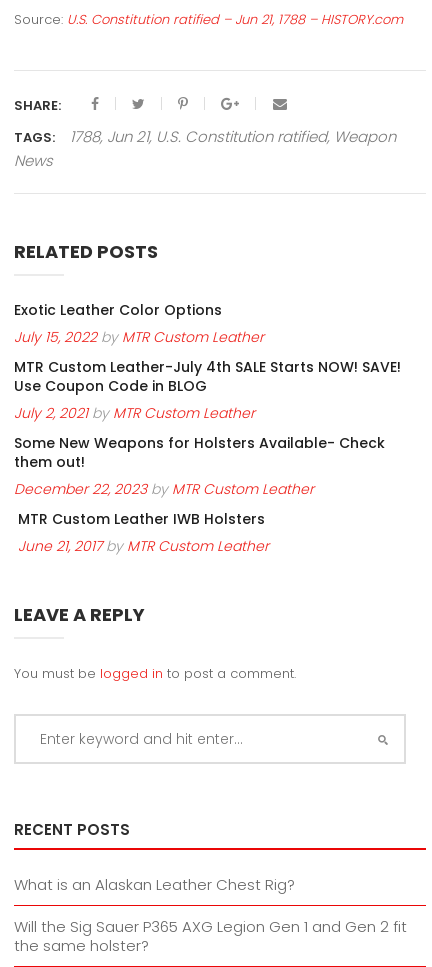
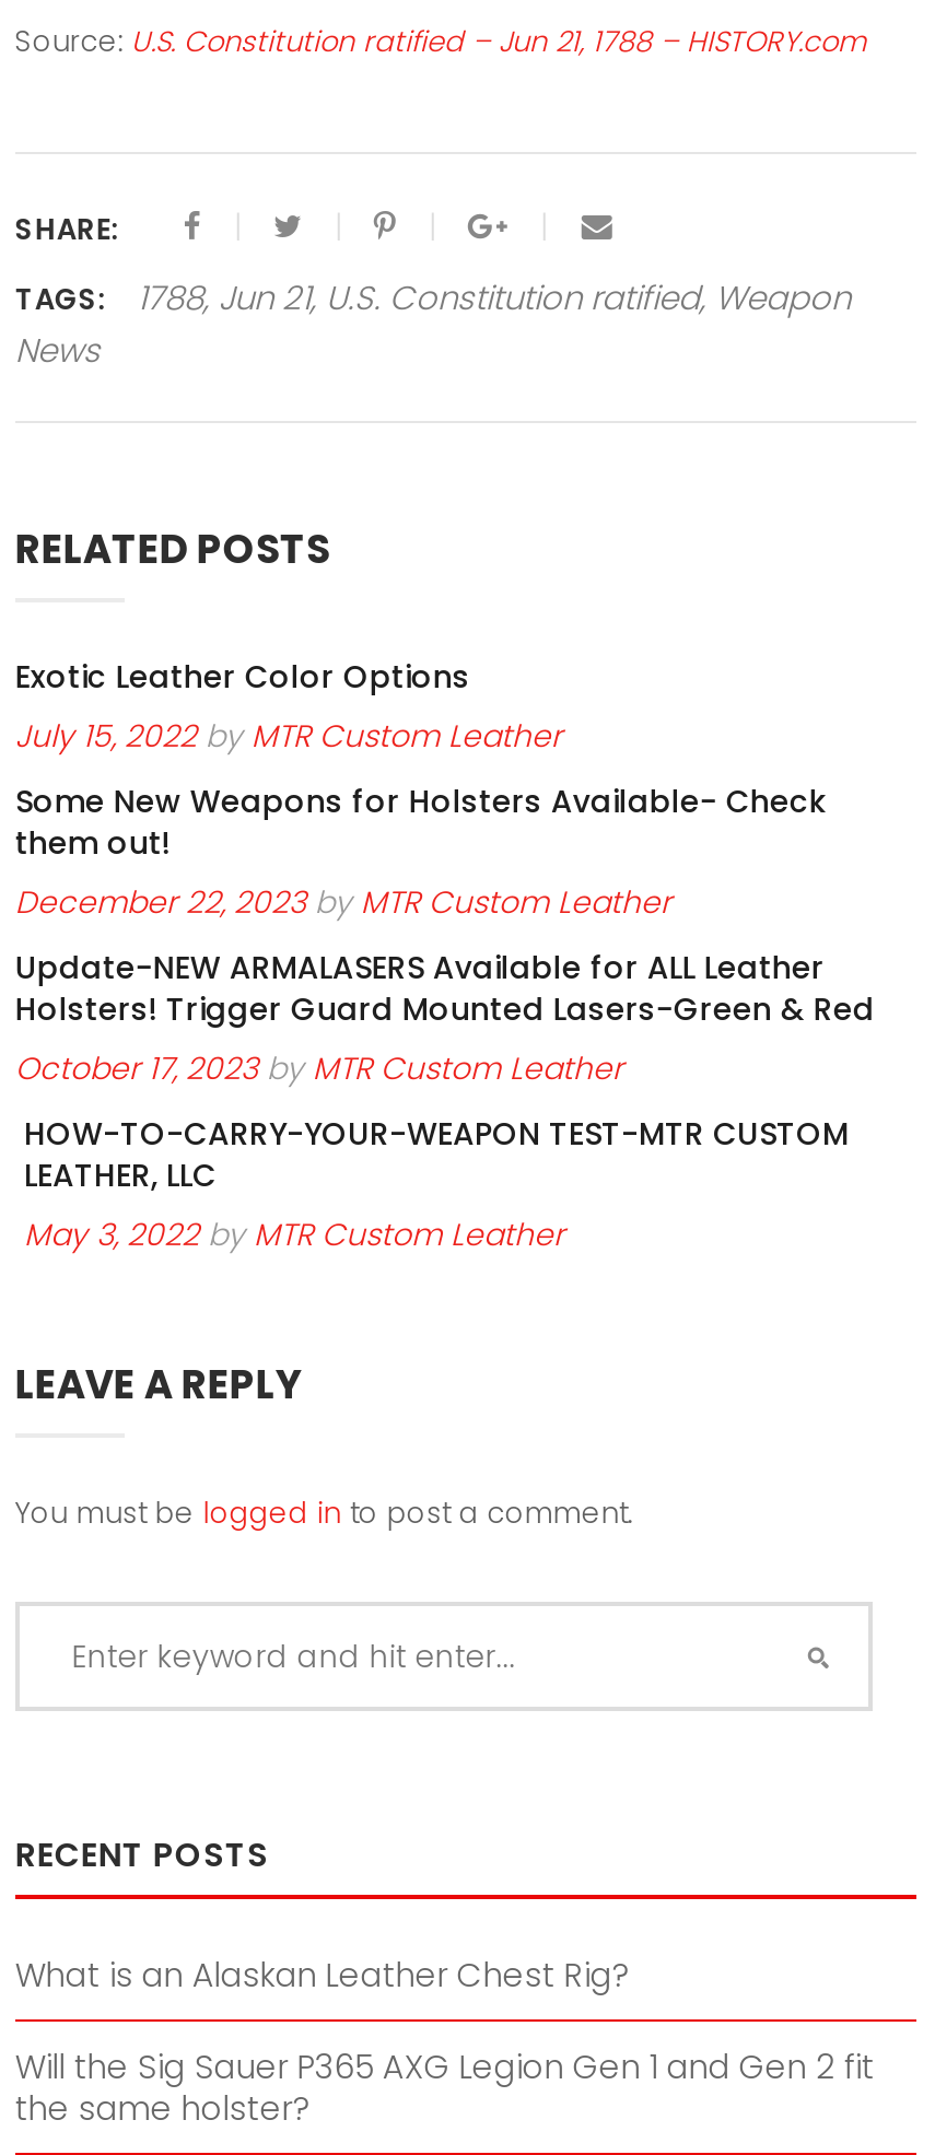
- MTR Custom Leather-July 4th SALE Starts NOW! SAVE!
- Use Coupon Code in BLOG
- July 2, 2021 by MTR Custom Leather

moved up: Some New Weapons for Holsters Available- Check | them out! | December 22, 2023 by MTR Custom Leather

- MTR Custom Leather IWB Holsters
- June 21, 2017 by MTR Custom Leather
+ Update-NEW ARMALASERS Available for ALL Leather
+ Holsters! Trigger Guard Mounted Lasers-Green & Red
+ October 17, 2023 by MTR Custom Leather
+ HOW-TO-CARRY-YOUR-WEAPON TEST-MTR CUSTOM
+ LEATHER, LLC
+ May 3, 2022 by MTR Custom Leather
